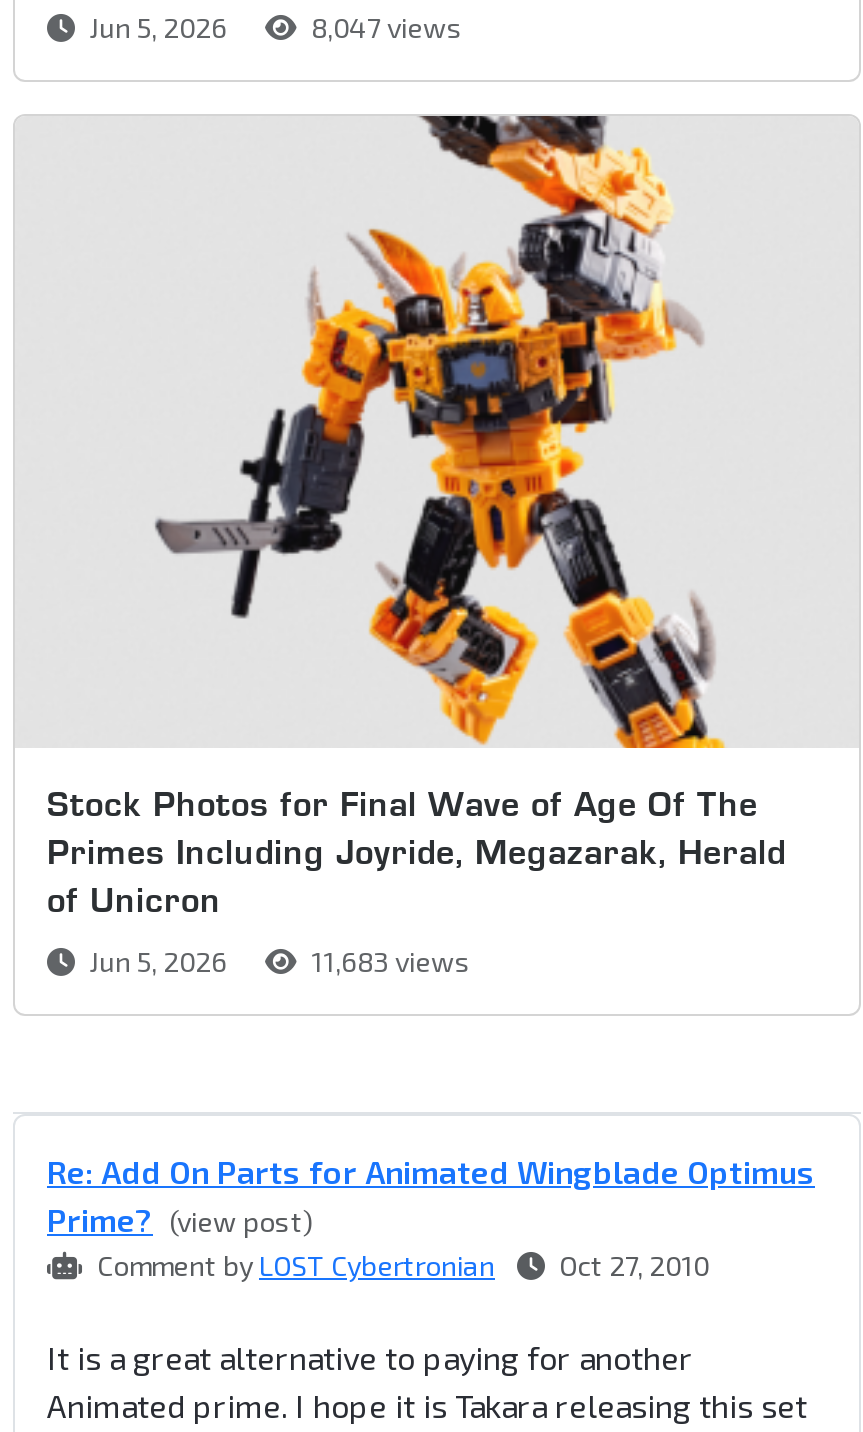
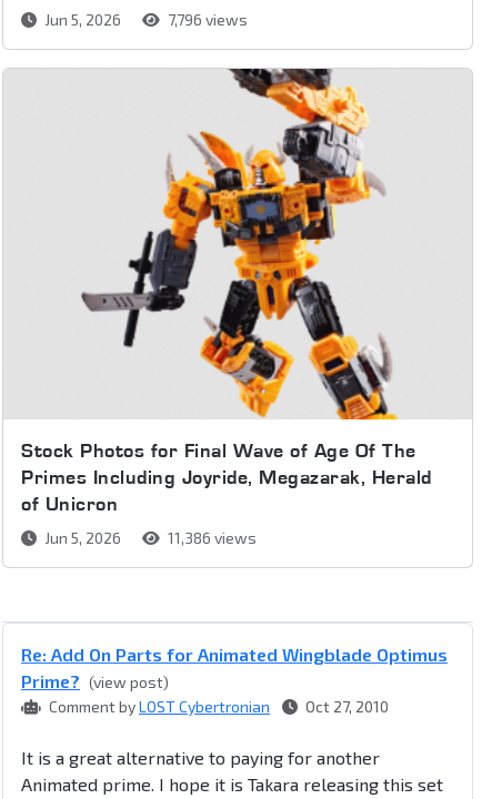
- 8,047 views
+ 7,796 views

- 11,683 views
+ 11,386 views
